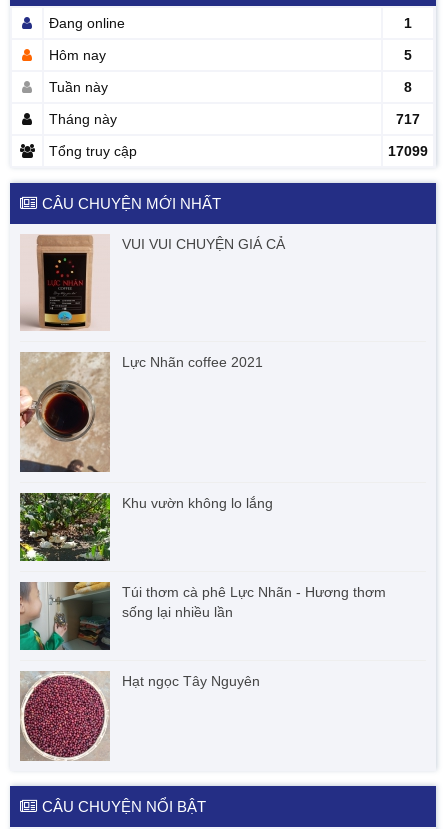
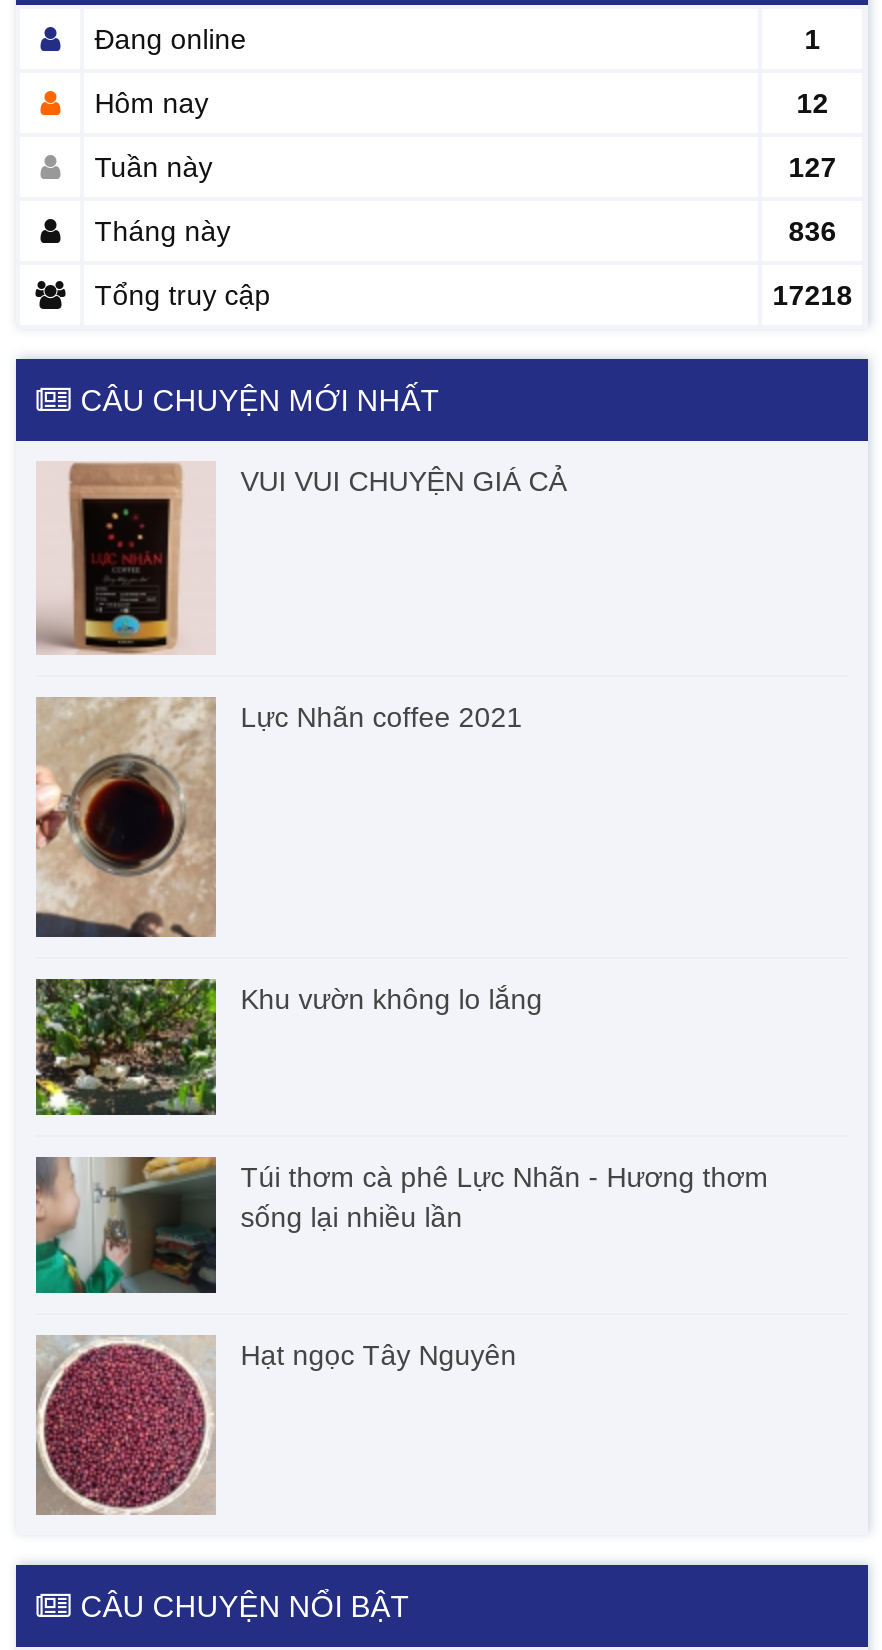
- 5
+ 12

- 8
+ 127

- 717
+ 836

- 17099
+ 17218
